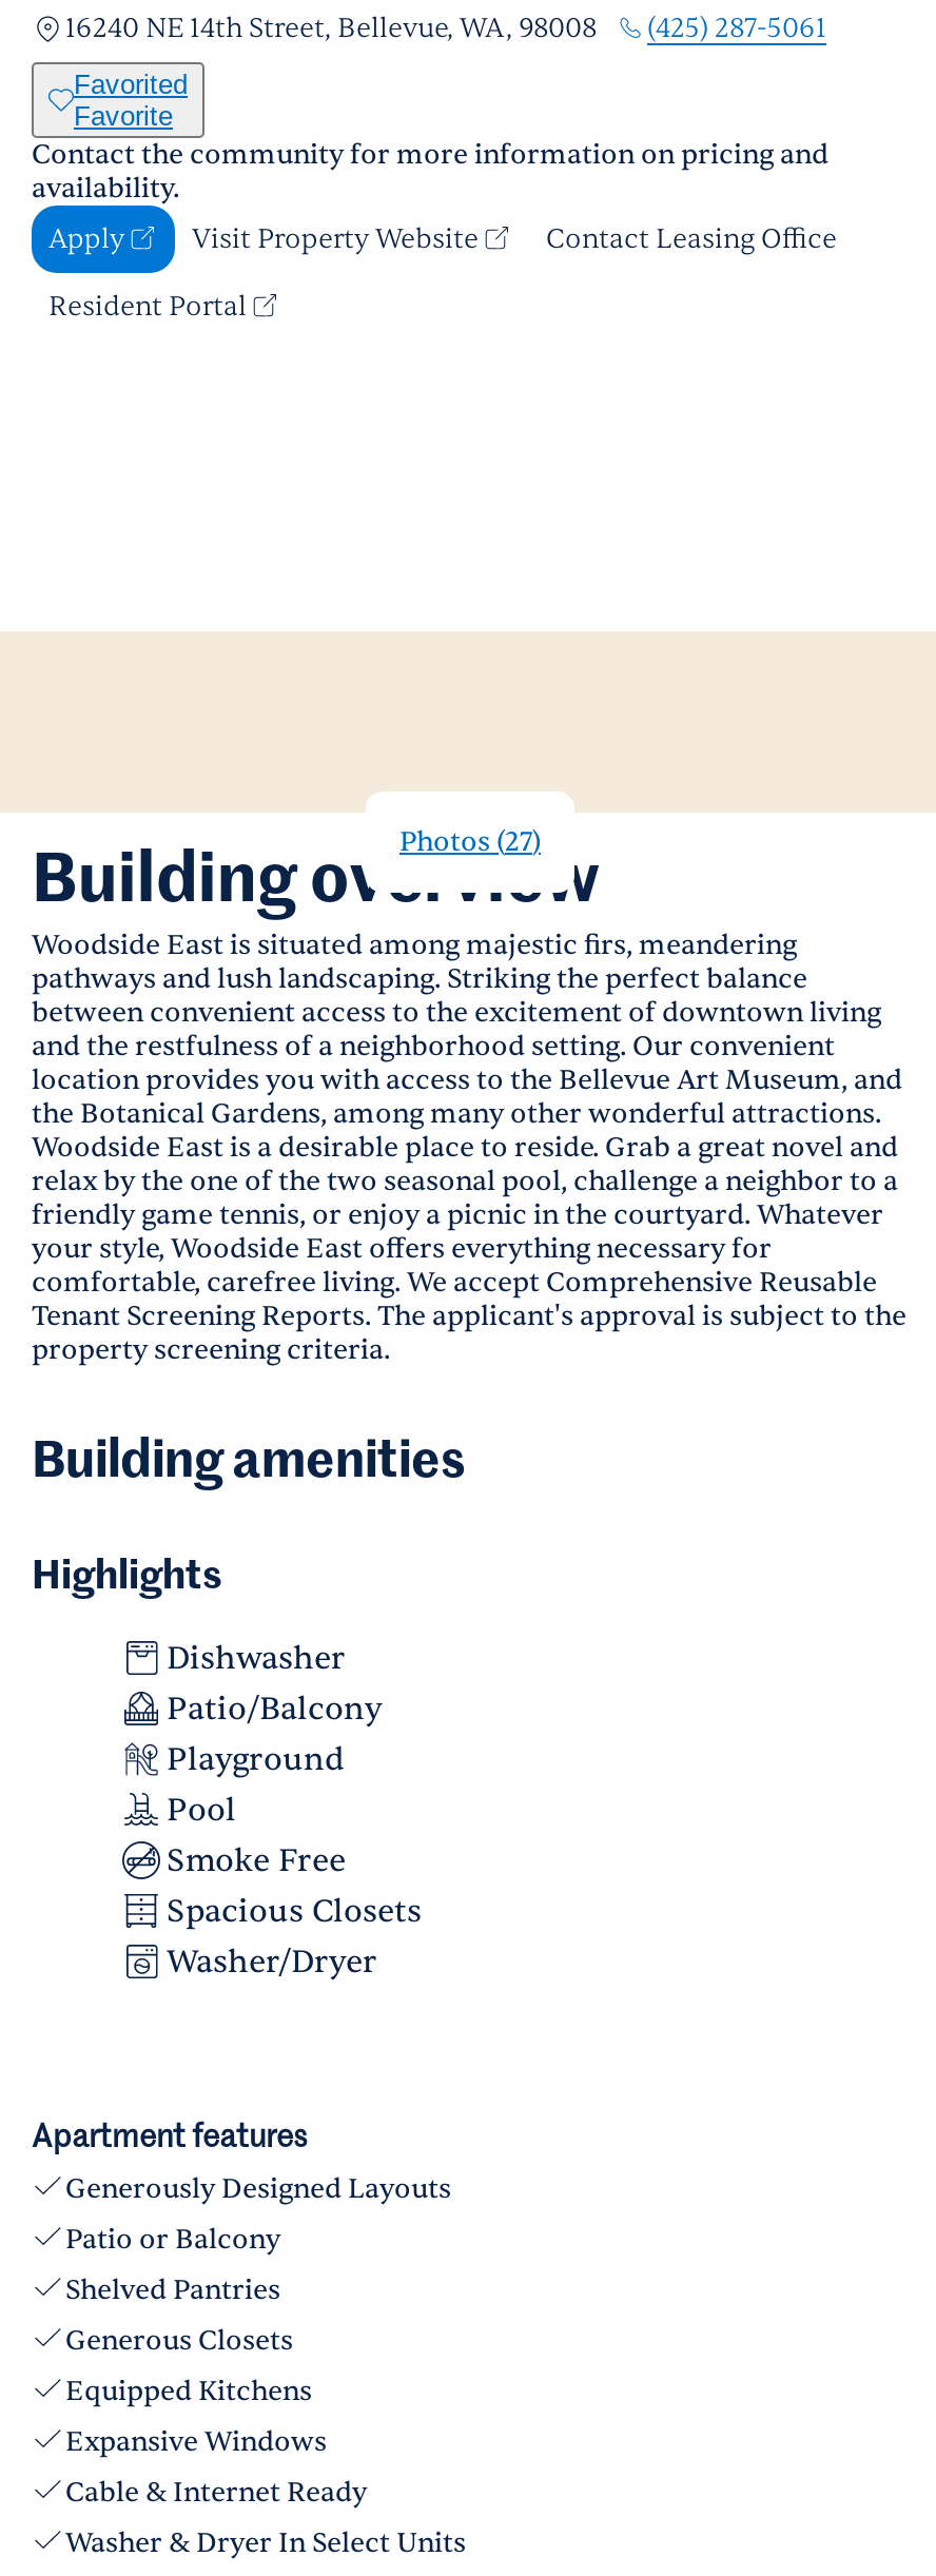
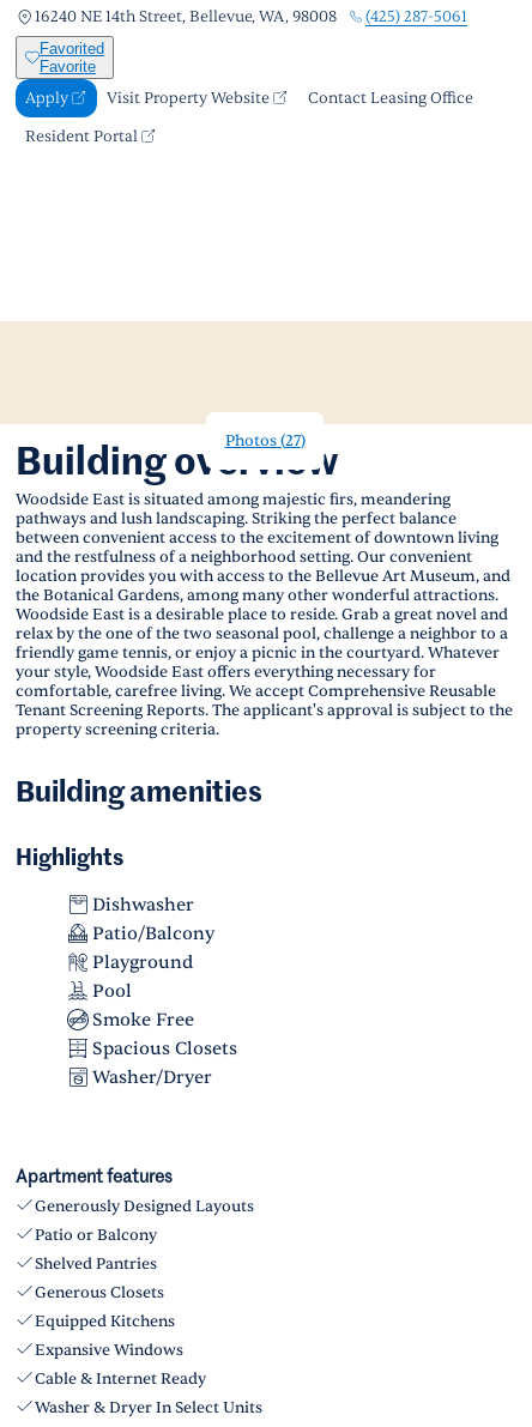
- Contact the community for more information on pricing and
- availability.
